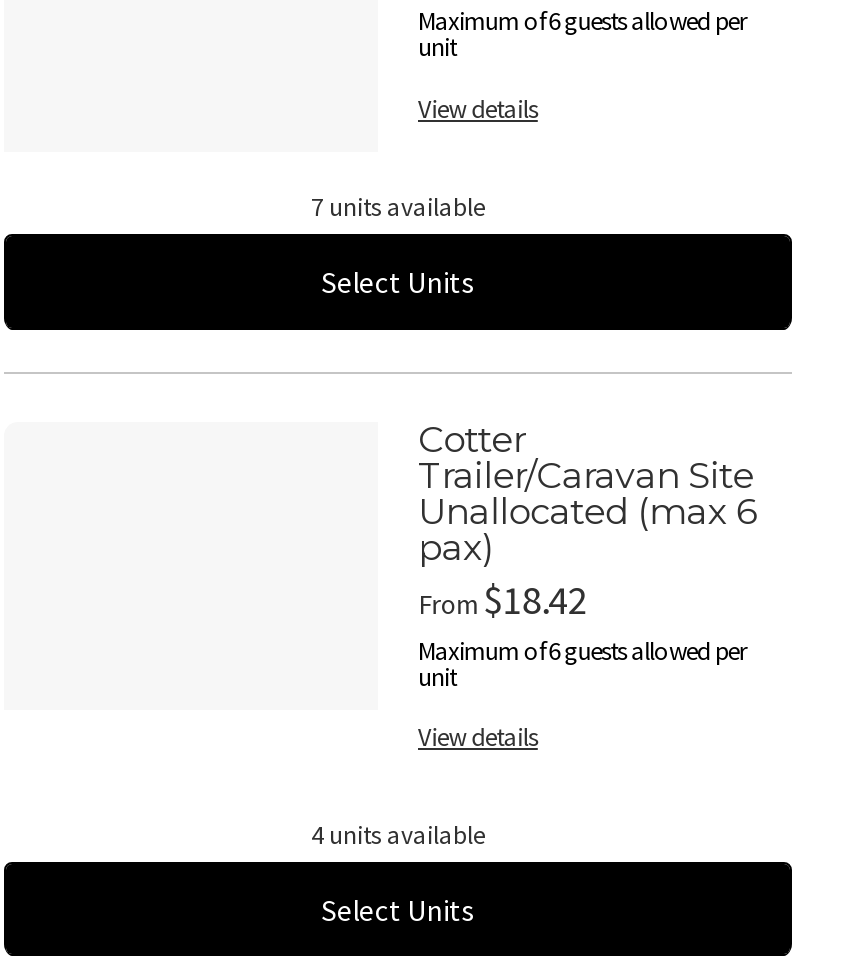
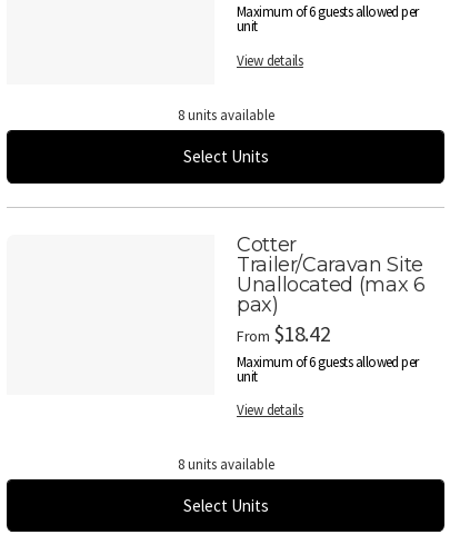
- 7 units available
+ 8 units available

- 4 units available
+ 8 units available
